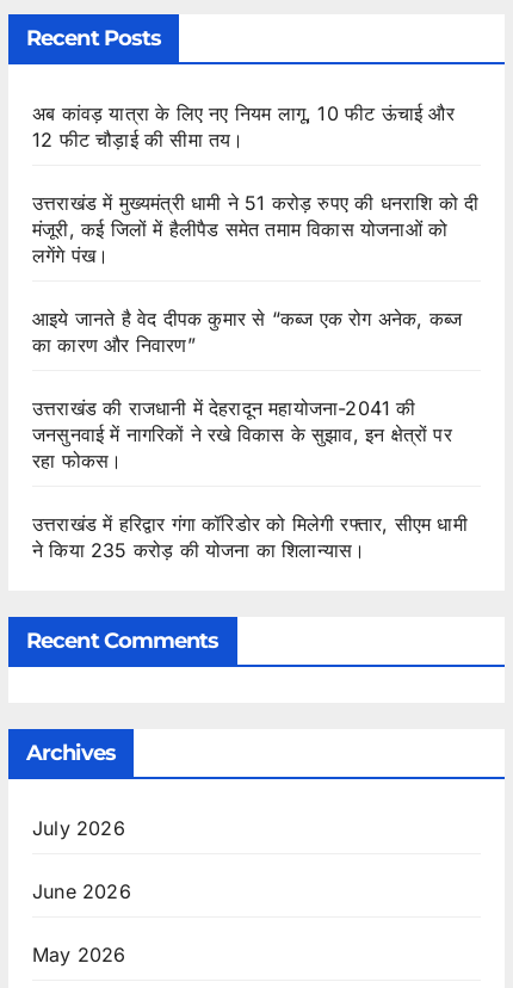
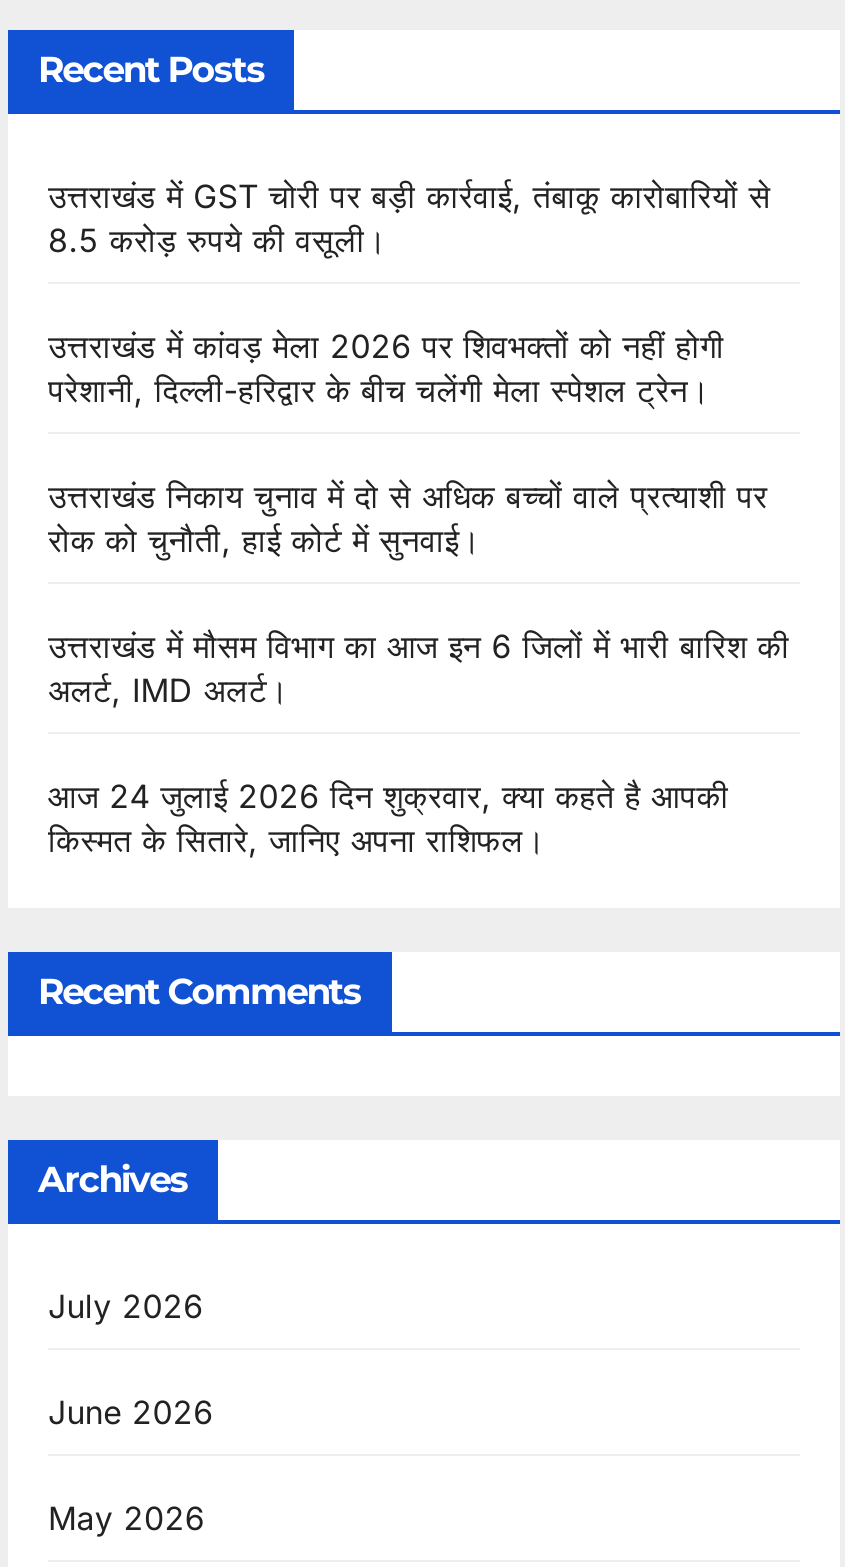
- अब कांवड़ यात्रा के लिए नए नियम लागू, 10 फीट ऊंचाई और
- 12 फीट चौड़ाई की सीमा तय।
+ उत्तराखंड में GST चोरी पर बड़ी कार्रवाई, तंबाकू कारोबारियों से
+ 8.5 करोड़ रुपये की वसूली।

- उत्तराखंड में मुख्यमंत्री धामी ने 51 करोड़ रुपए की धनराशि को दी
- मंजूरी, कई जिलों में हैलीपैड समेत तमाम विकास योजनाओं को
- लगेंगे पंख।
+ उत्तराखंड में कांवड़ मेला 2026 पर शिवभक्तों को नहीं होगी
+ परेशानी, दिल्ली-हरिद्वार के बीच चलेंगी मेला स्पेशल ट्रेन।

- आइये जानते है वेद दीपक कुमार से “कब्ज एक रोग अनेक, कब्ज
- का कारण और निवारण”
+ उत्तराखंड निकाय चुनाव में दो से अधिक बच्चों वाले प्रत्याशी पर
+ रोक को चुनौती, हाई कोर्ट में सुनवाई।

- उत्तराखंड की राजधानी में देहरादून महायोजना-2041 की
- जनसुनवाई में नागरिकों ने रखे विकास के सुझाव, इन क्षेत्रों पर
- रहा फोकस।
+ उत्तराखंड में मौसम विभाग का आज इन 6 जिलों में भारी बारिश की
+ अलर्ट, IMD अलर्ट।

- उत्तराखंड में हरिद्वार गंगा कॉरिडोर को मिलेगी रफ्तार, सीएम धामी
- ने किया 235 करोड़ की योजना का शिलान्यास।
+ आज 24 जुलाई 2026 दिन शुक्रवार, क्या कहते है आपकी
+ किस्मत के सितारे, जानिए अपना राशिफल।
